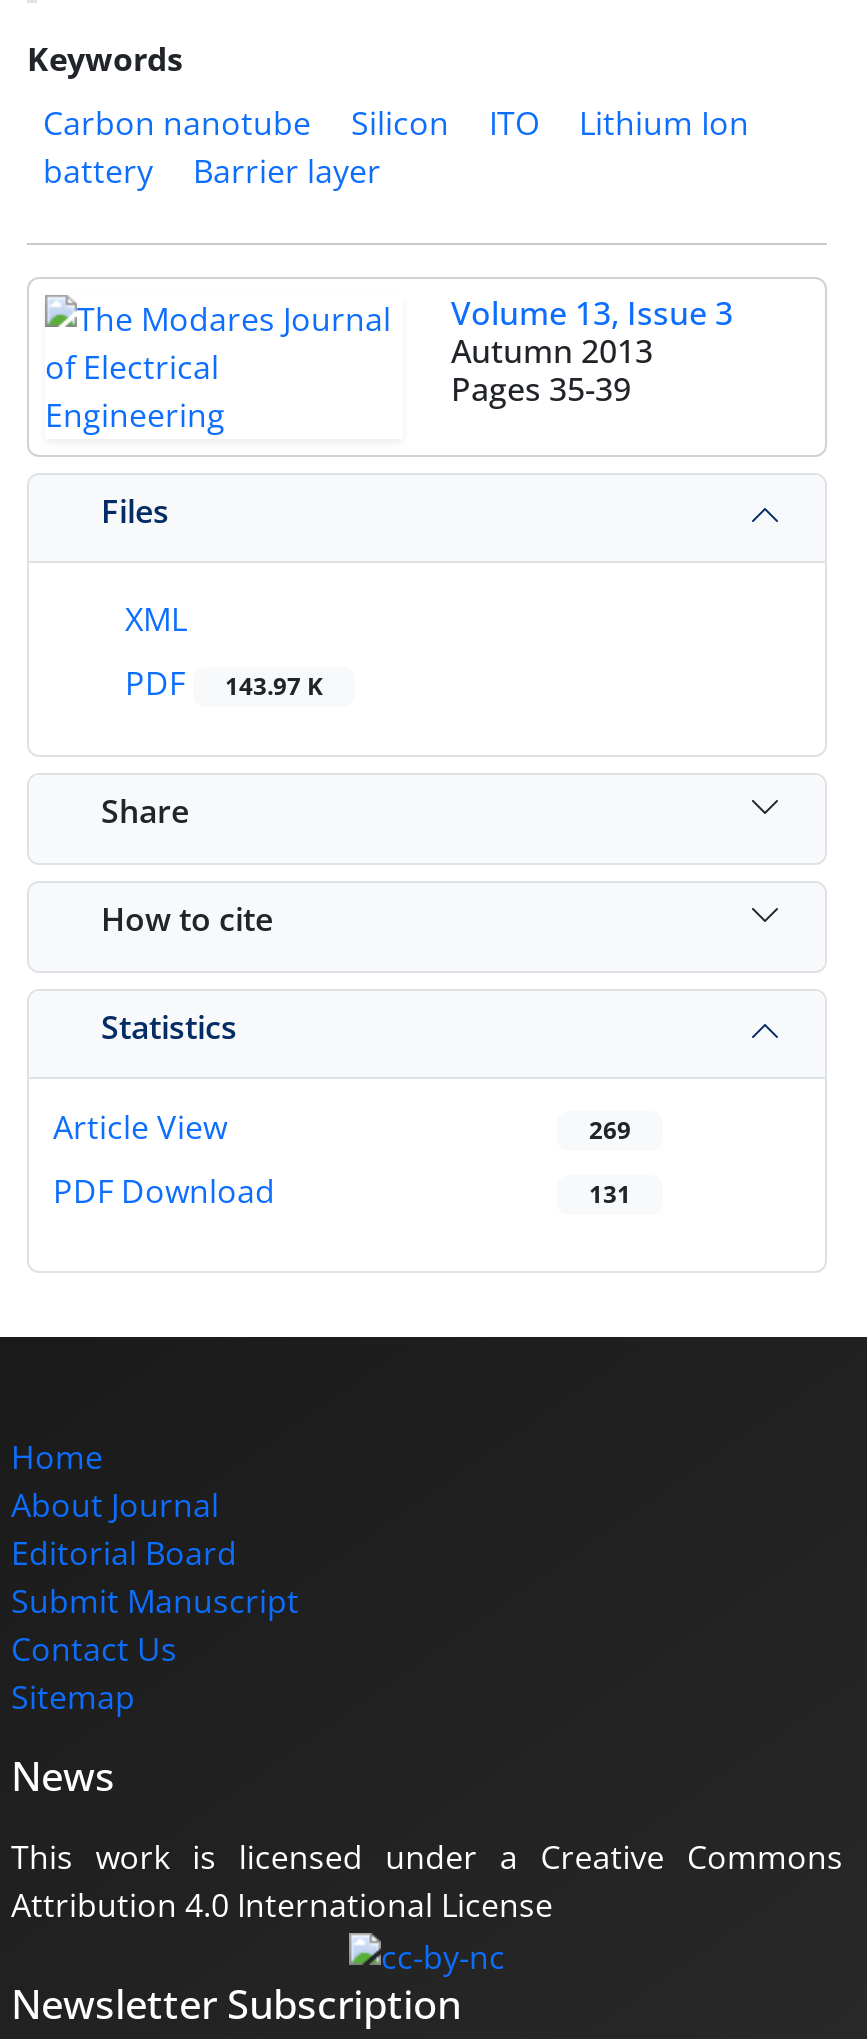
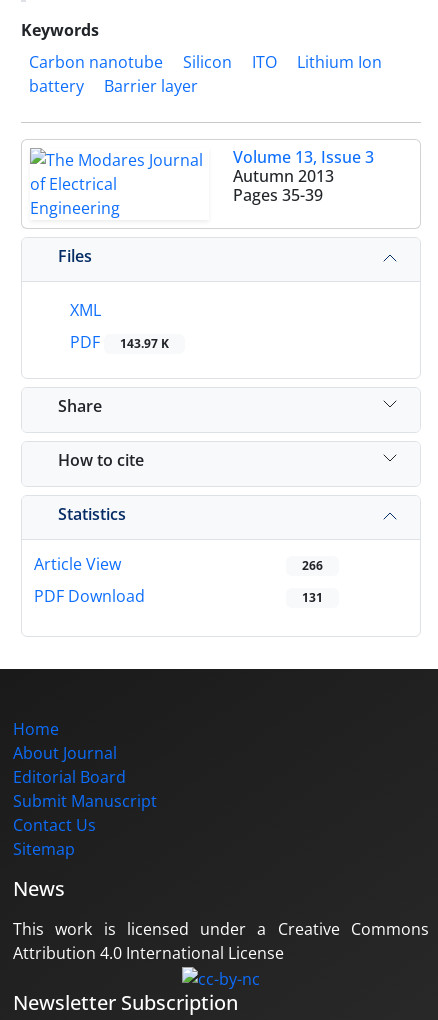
- 269
+ 266
